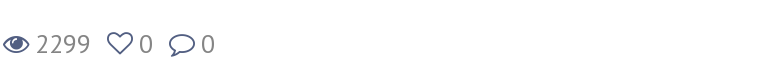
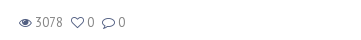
- 2299 0 0
+ 3078 0 0
